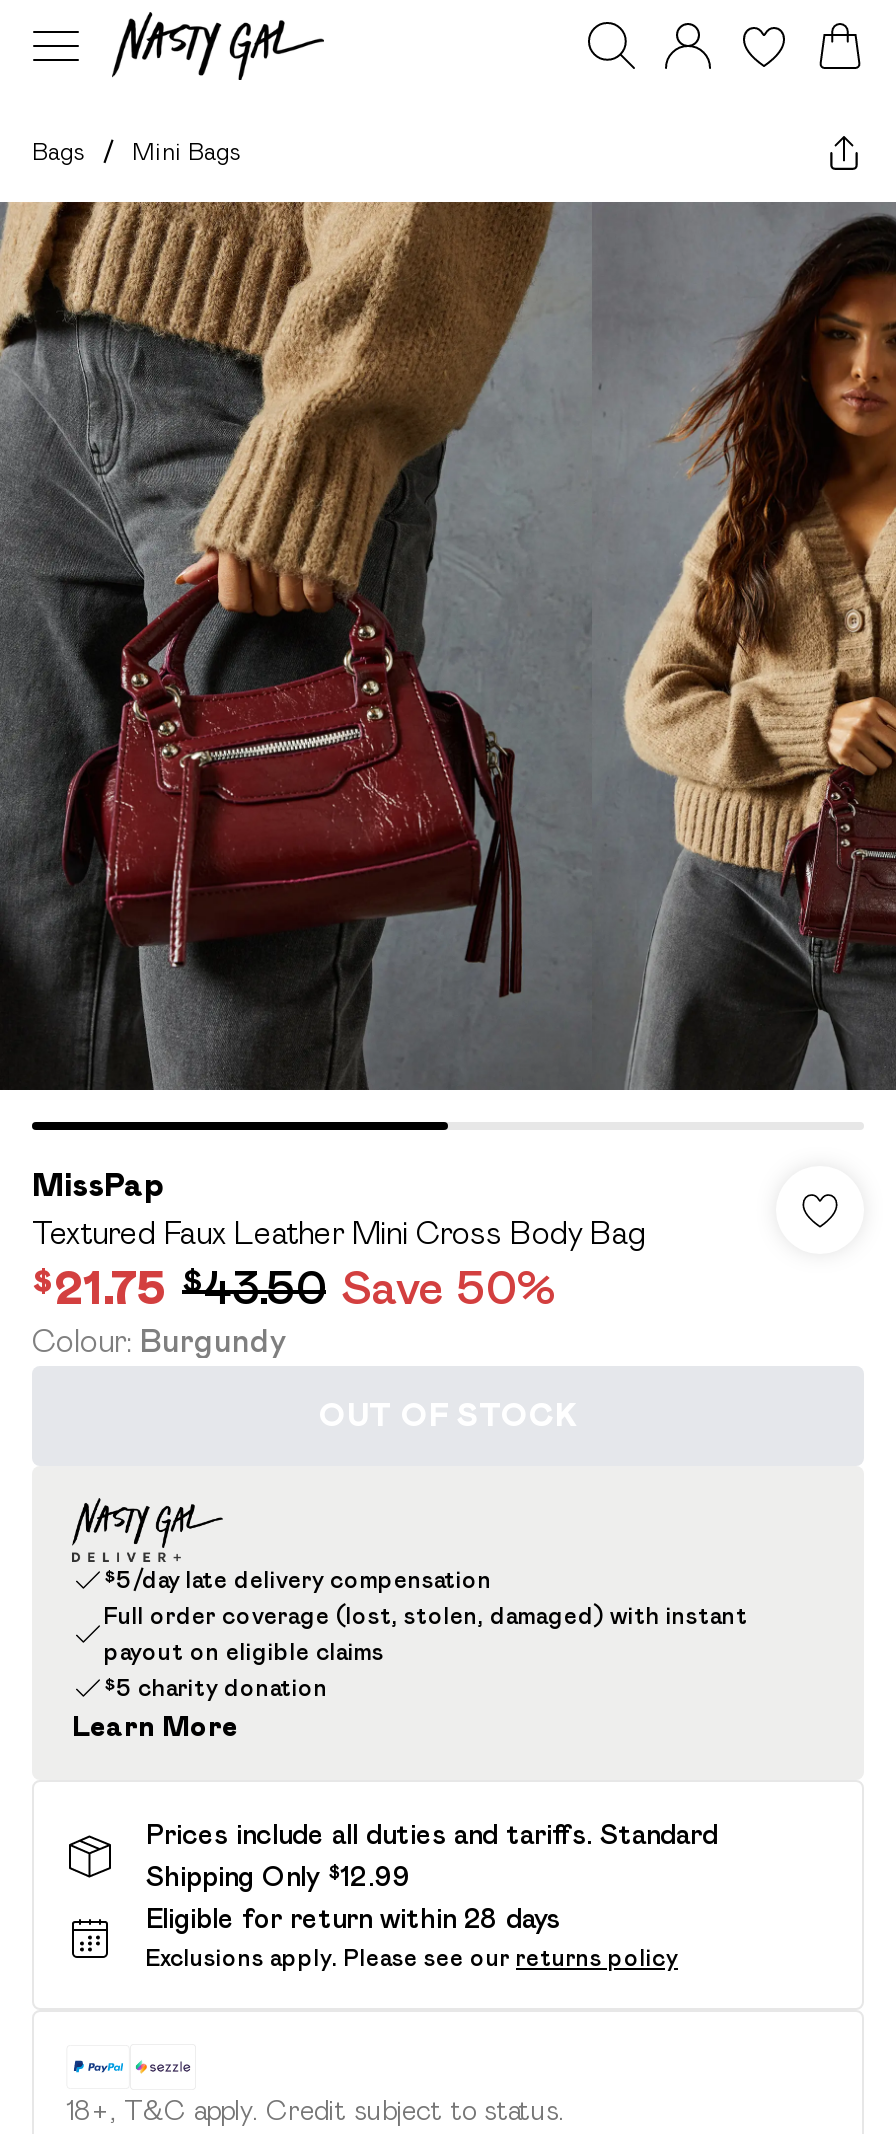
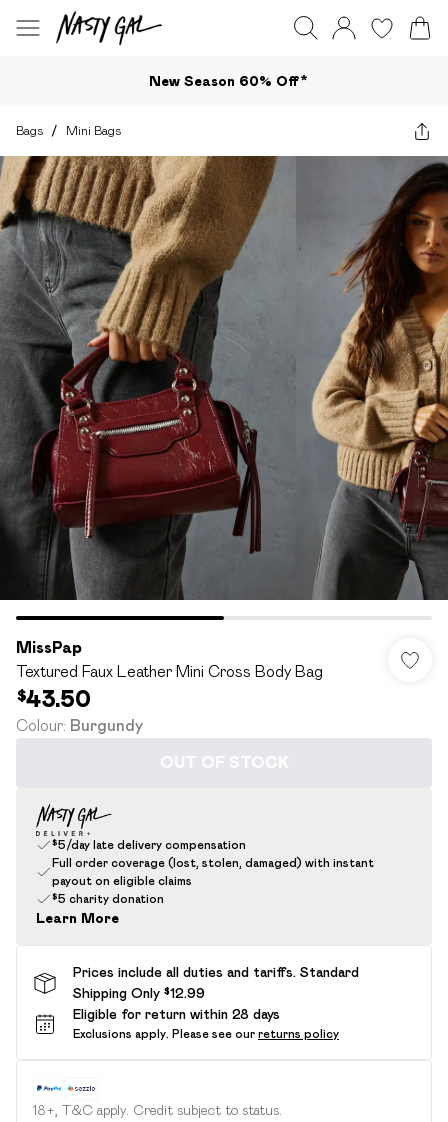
+ New Season 60% Off*

- $21.75 $43.50 Save 50%
+ $43.50
